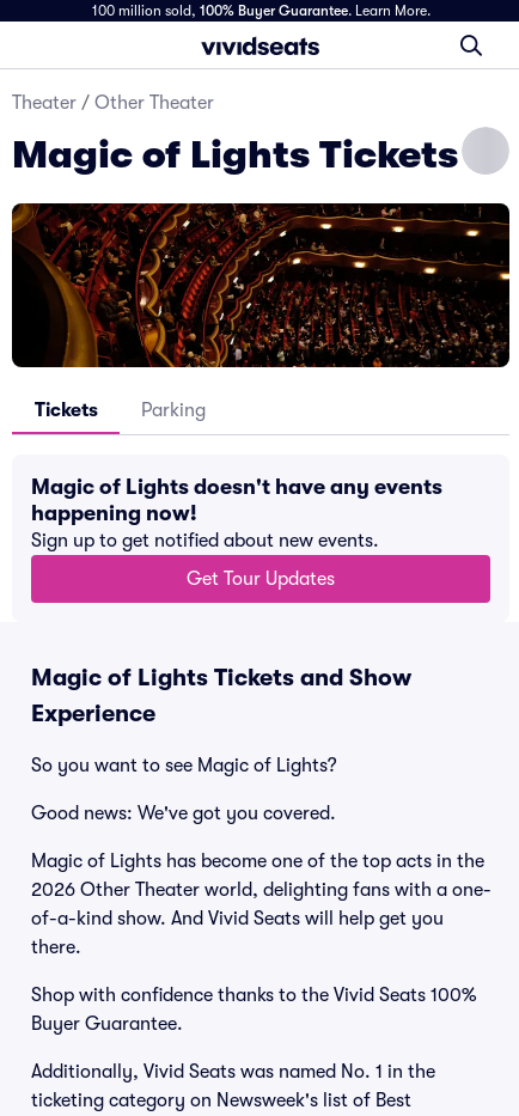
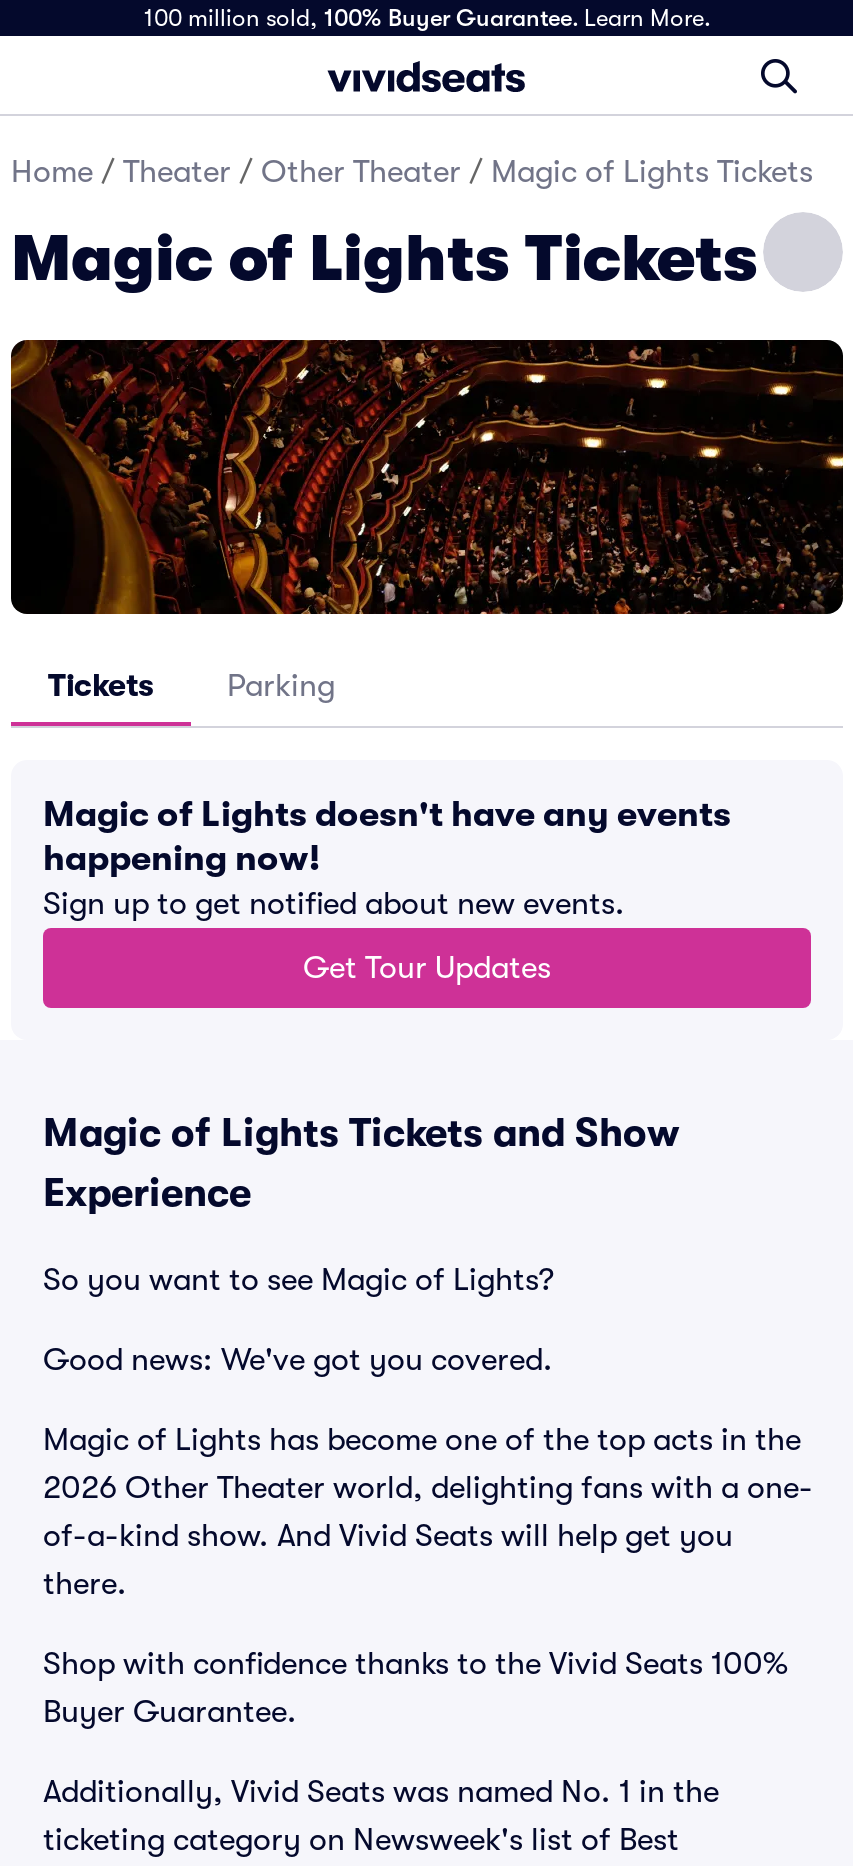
- Theater / Other Theater
+ Home / Theater / Other Theater / Magic of Lights Tickets
